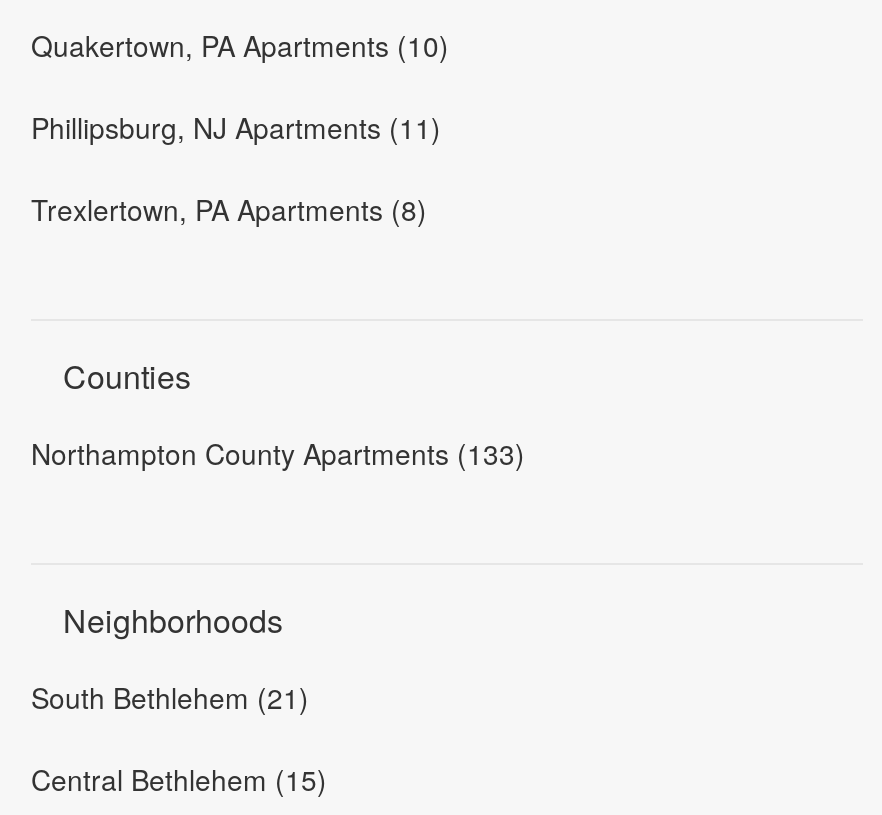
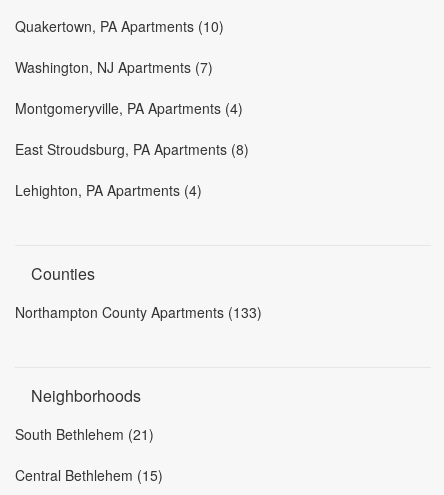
- Phillipsburg, NJ Apartments (11)
- Trexlertown, PA Apartments (8)
+ Washington, NJ Apartments (7)
+ Montgomeryville, PA Apartments (4)
+ East Stroudsburg, PA Apartments (8)
+ Lehighton, PA Apartments (4)
